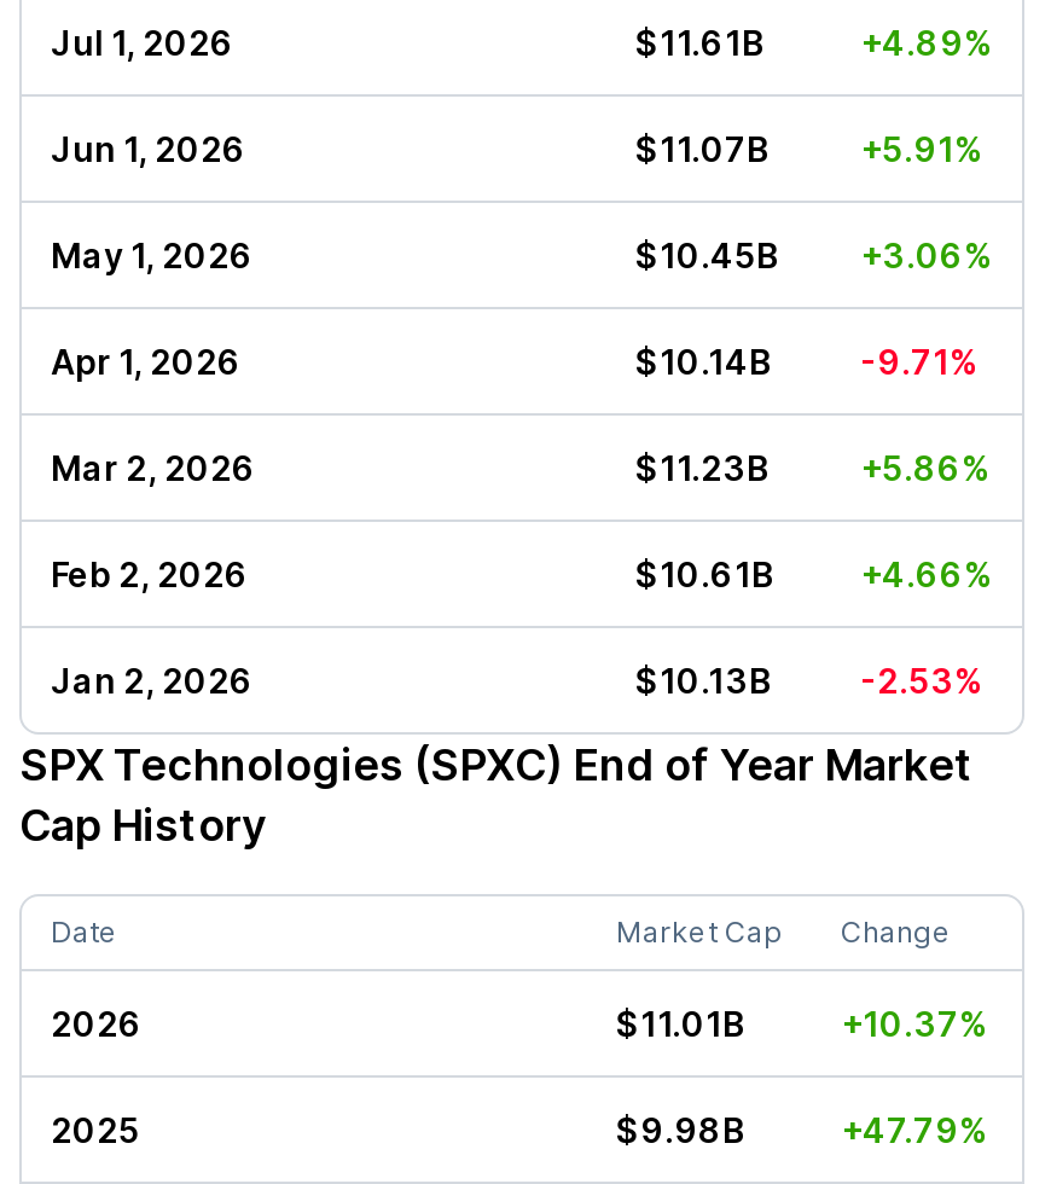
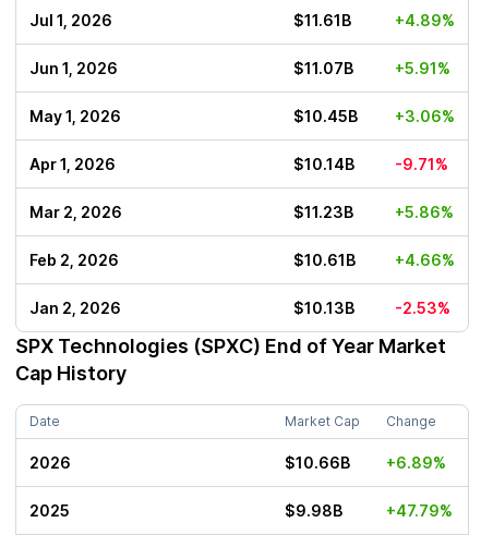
- $11.01B
- +10.37%
+ $10.66B
+ +6.89%
